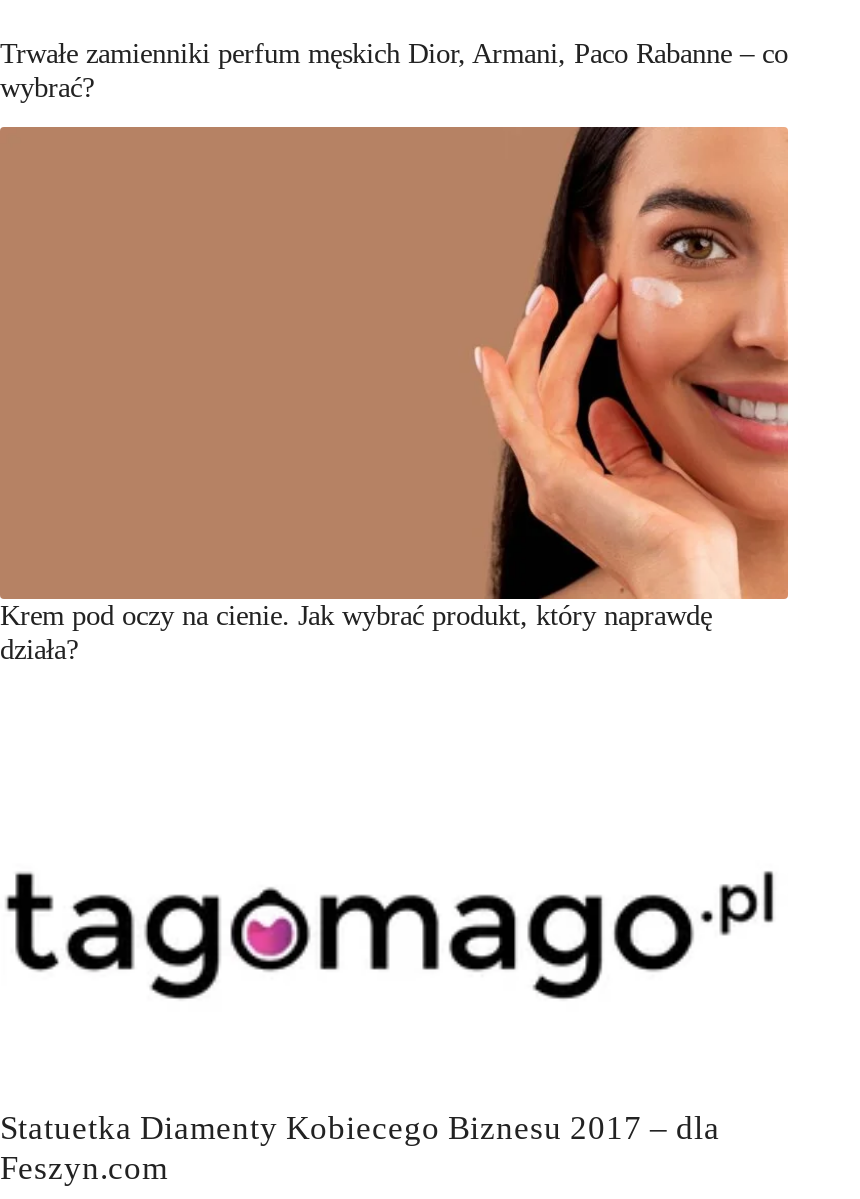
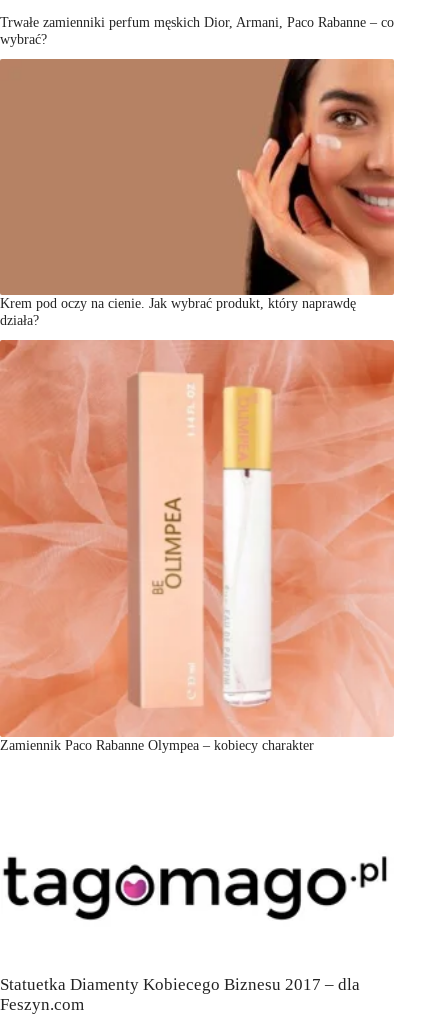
+ [image]
+ Zamiennik Paco Rabanne Olympea – kobiecy charakter
